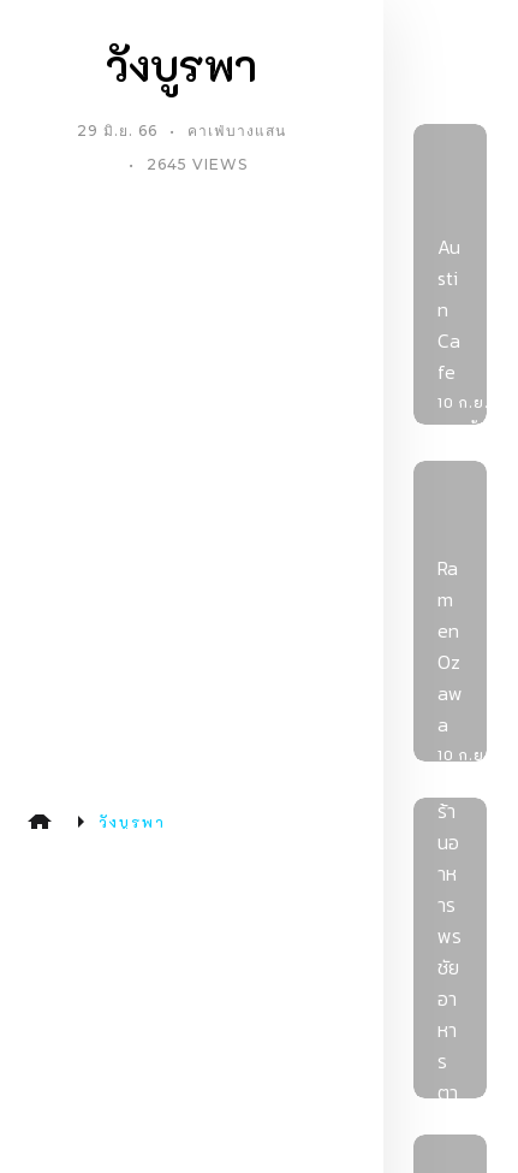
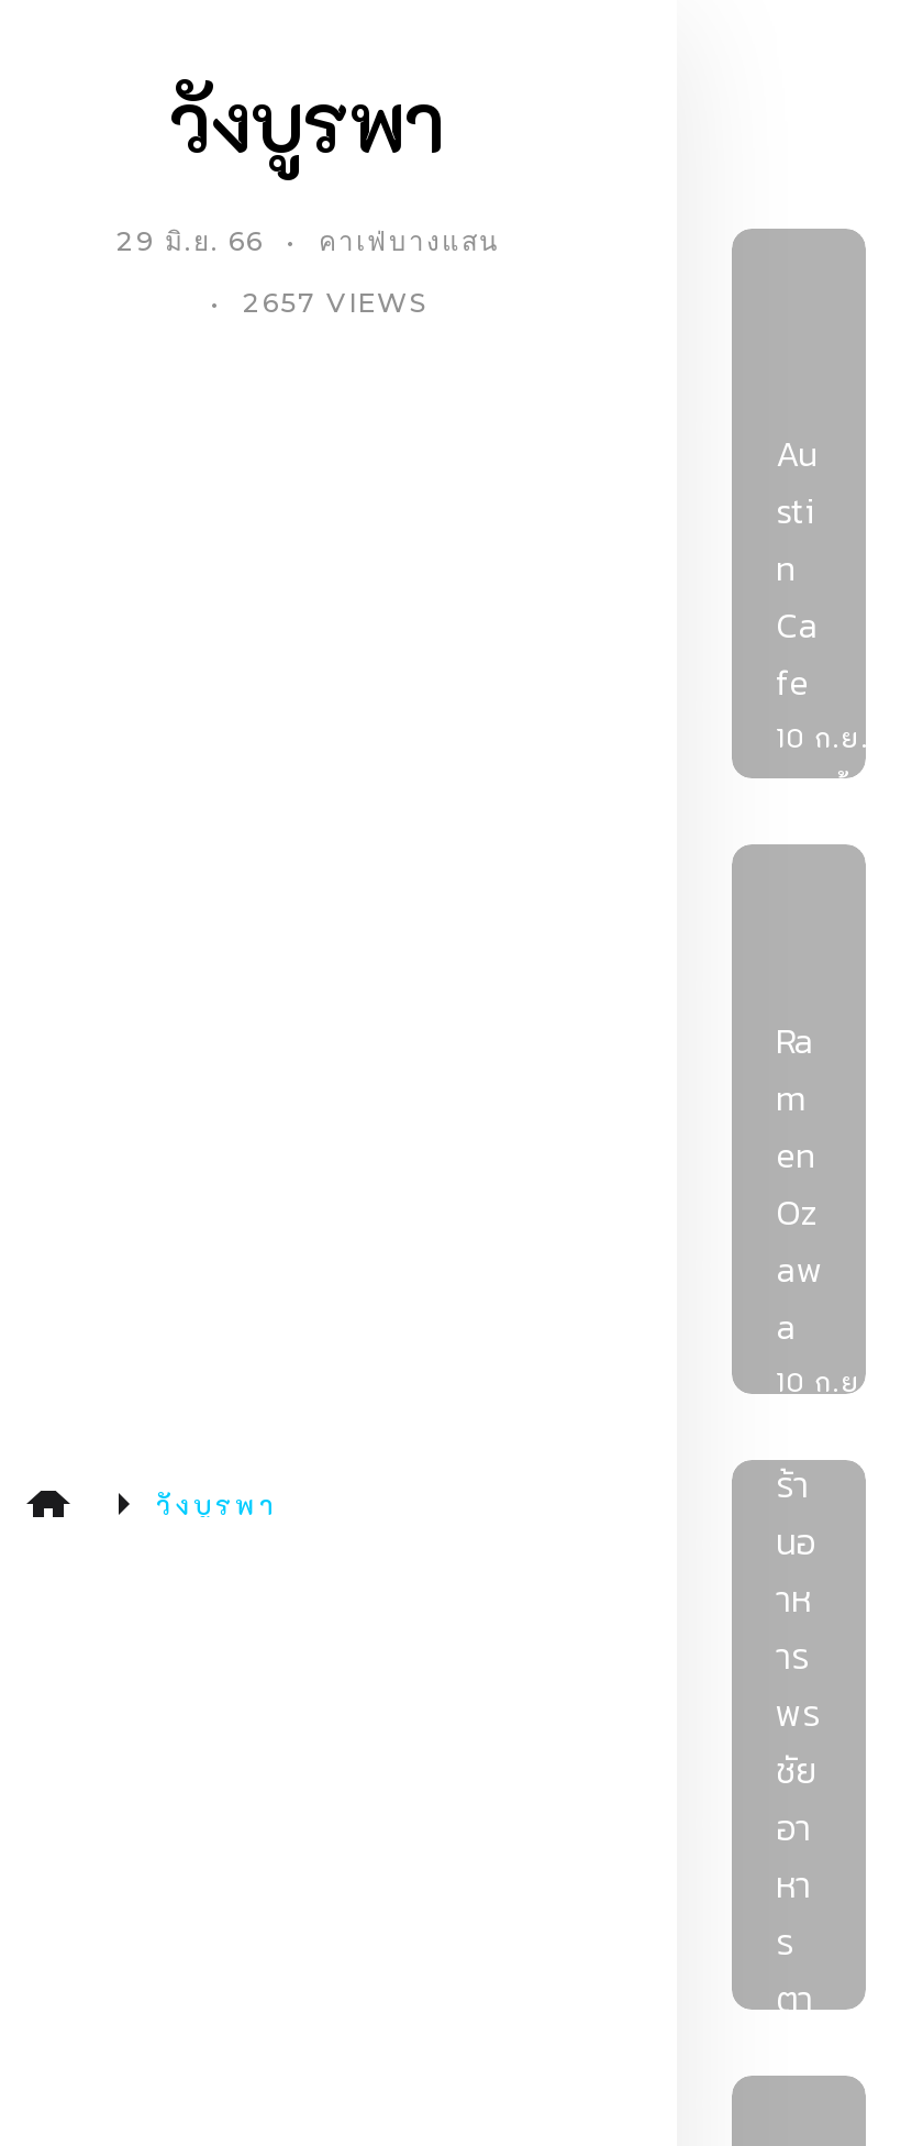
- 2645 VIEWS
+ 2657 VIEWS
